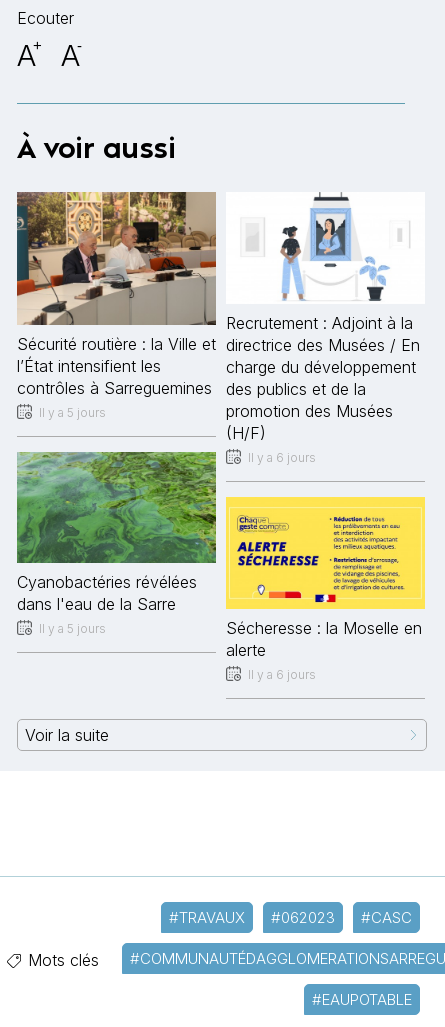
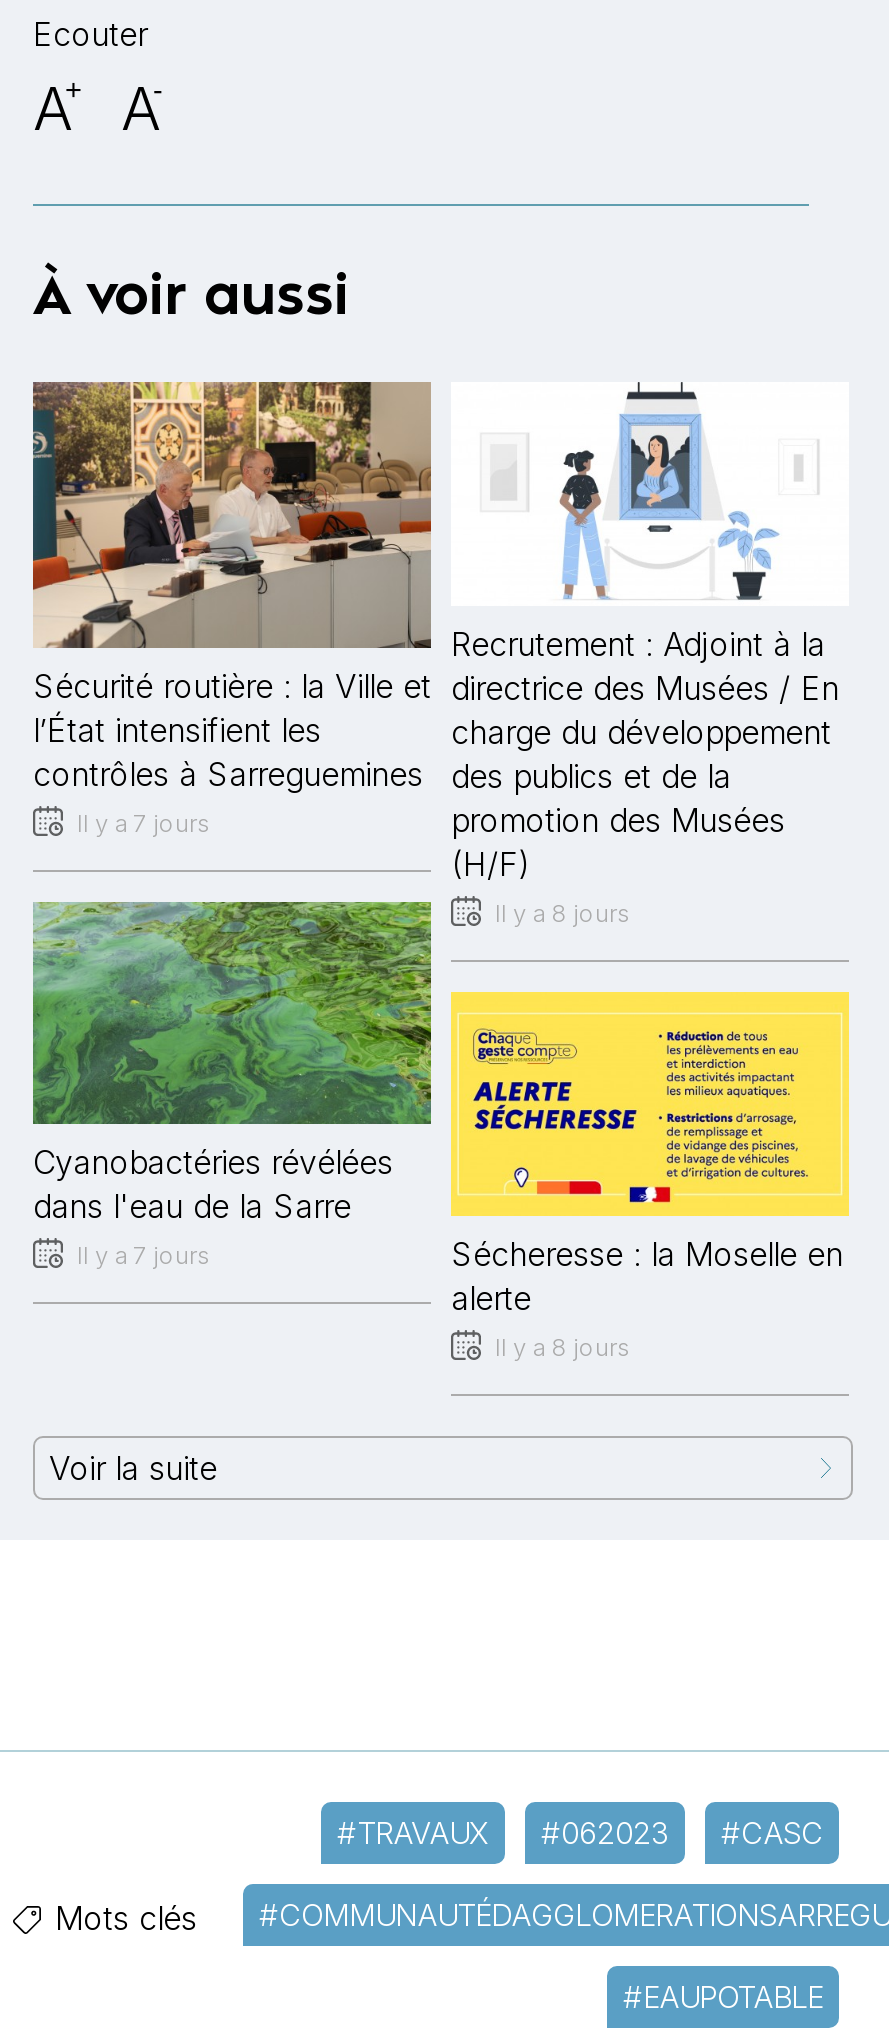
- Il y a 5 jours
+ Il y a 7 jours

- Il y a 6 jours
+ Il y a 8 jours

- Il y a 5 jours
+ Il y a 7 jours

- Il y a 6 jours
+ Il y a 8 jours
